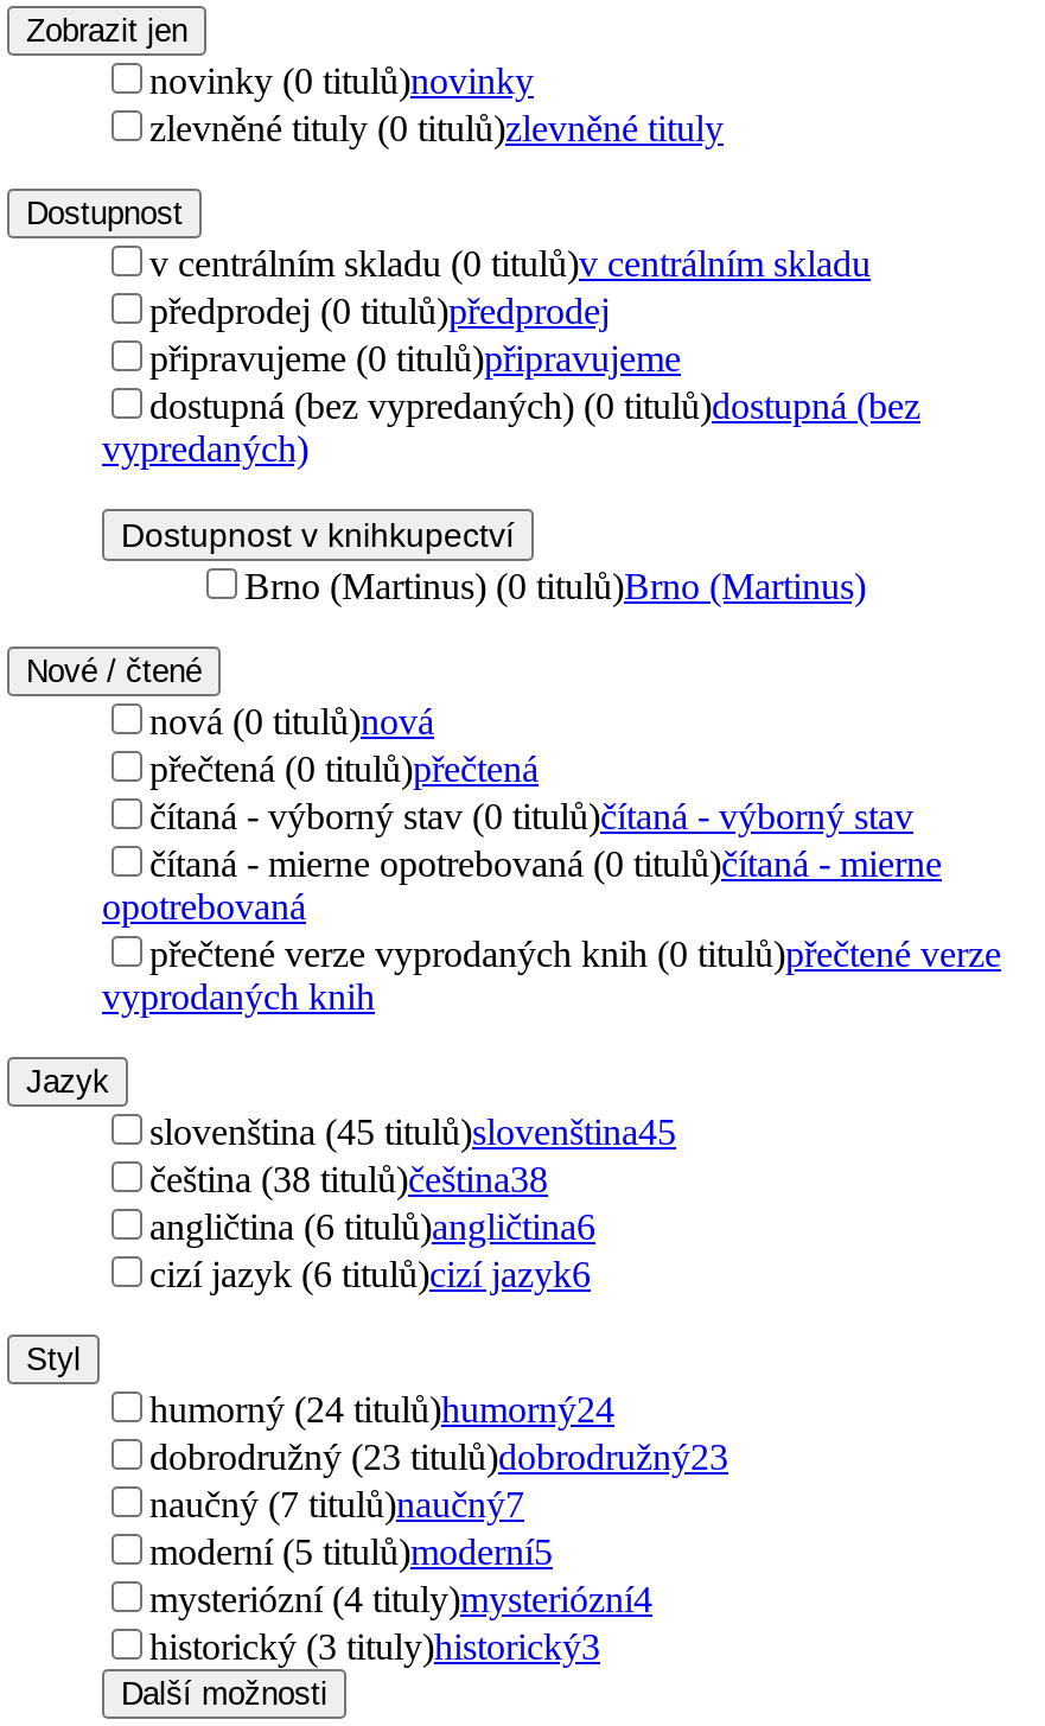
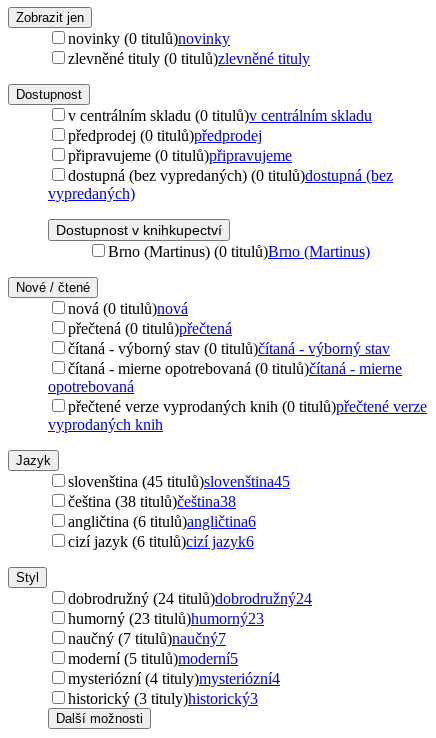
- humorný (24 titulů)humorný24
+ dobrodružný (24 titulů)dobrodružný24

- dobrodružný (23 titulů)dobrodružný23
+ humorný (23 titulů)humorný23
